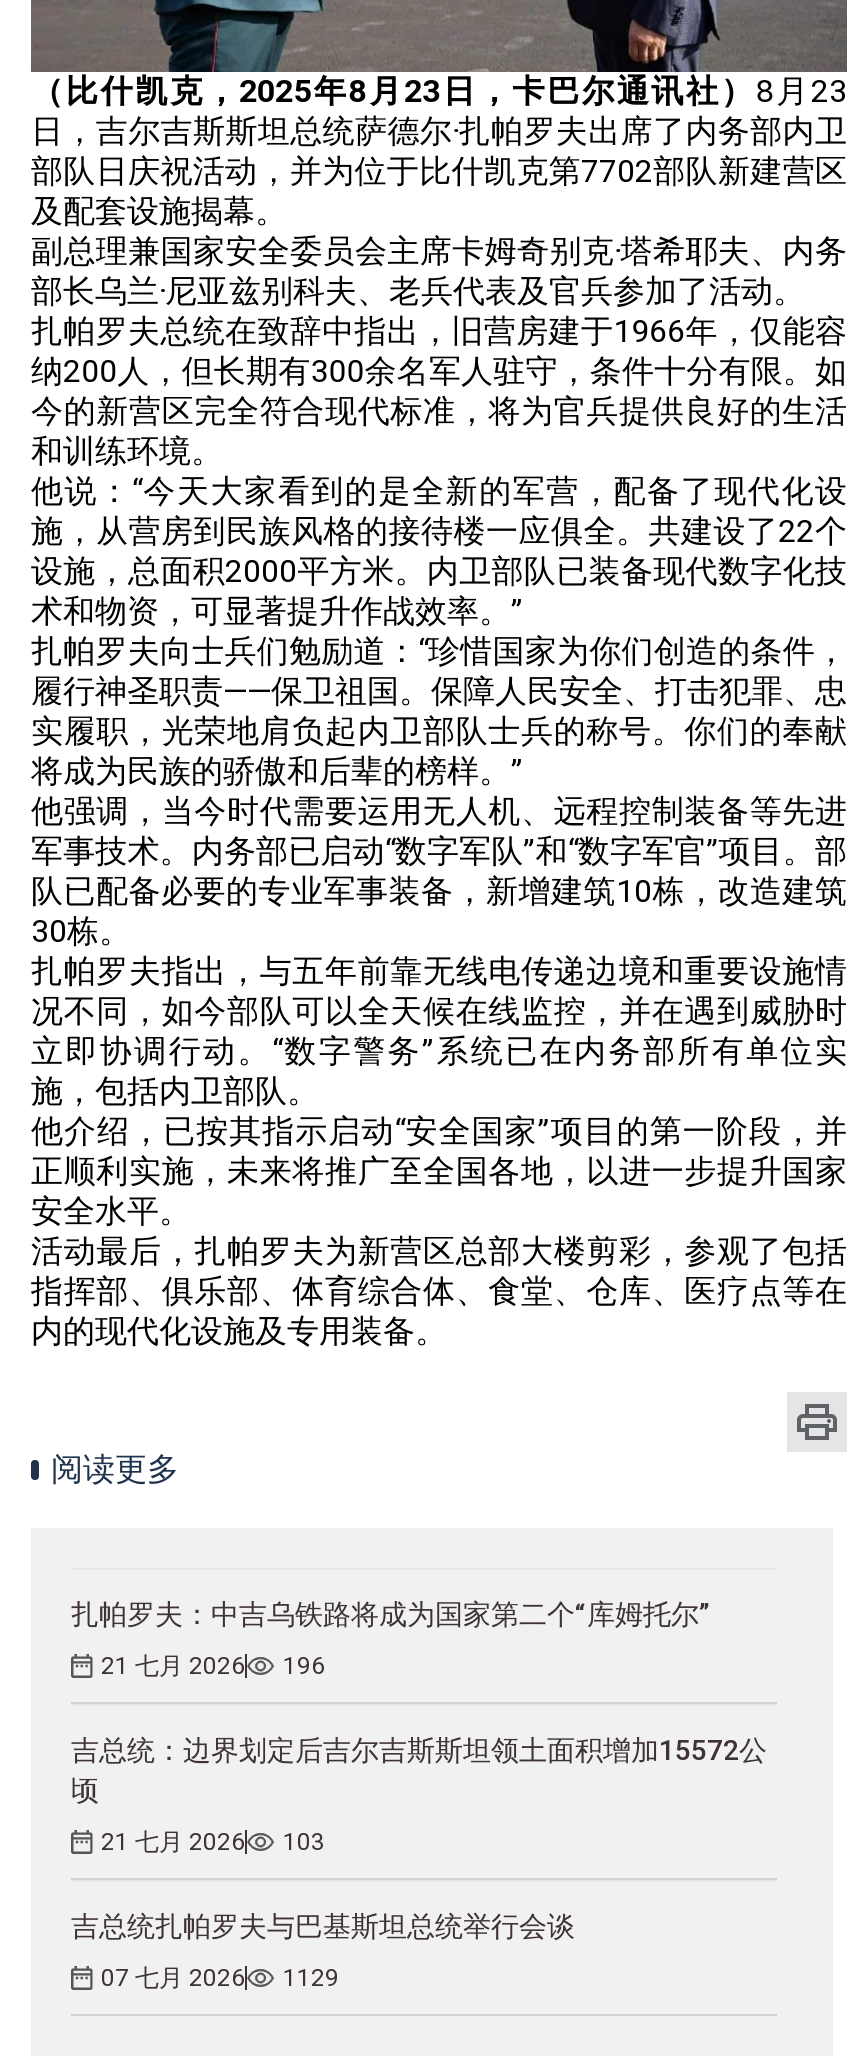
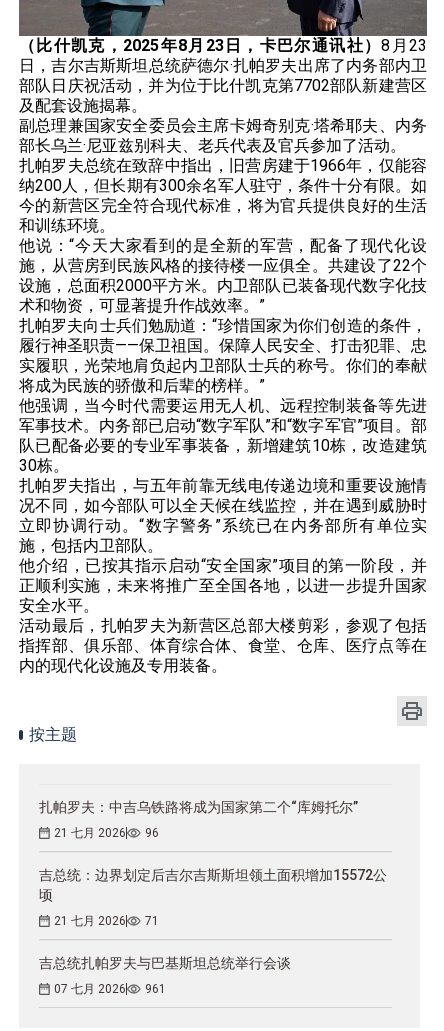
- 阅读更多
+ 按主题

- 21 七月 2026 196
+ 21 七月 2026 96

- 21 七月 2026 103
+ 21 七月 2026 71

- 07 七月 2026 1129
+ 07 七月 2026 961
